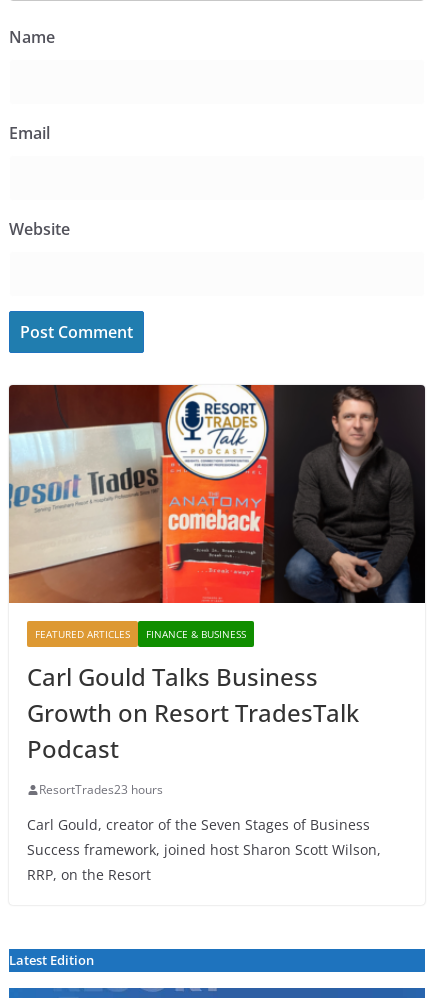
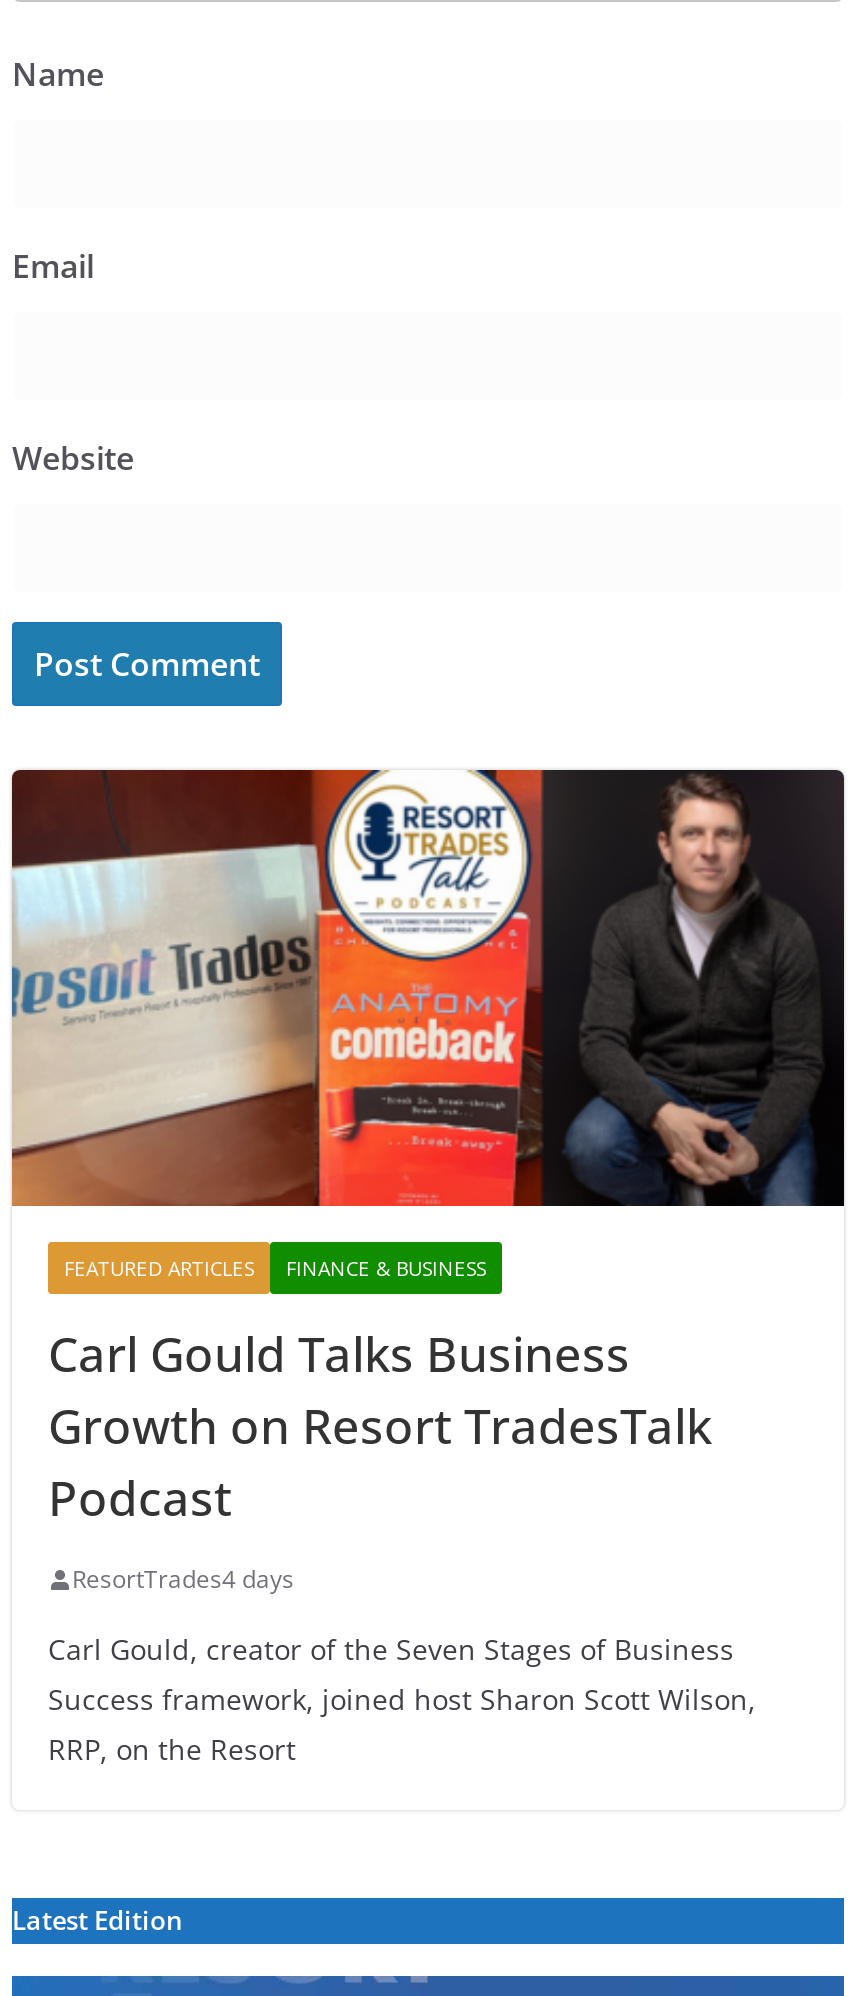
- ResortTrades23 hours
+ ResortTrades4 days
